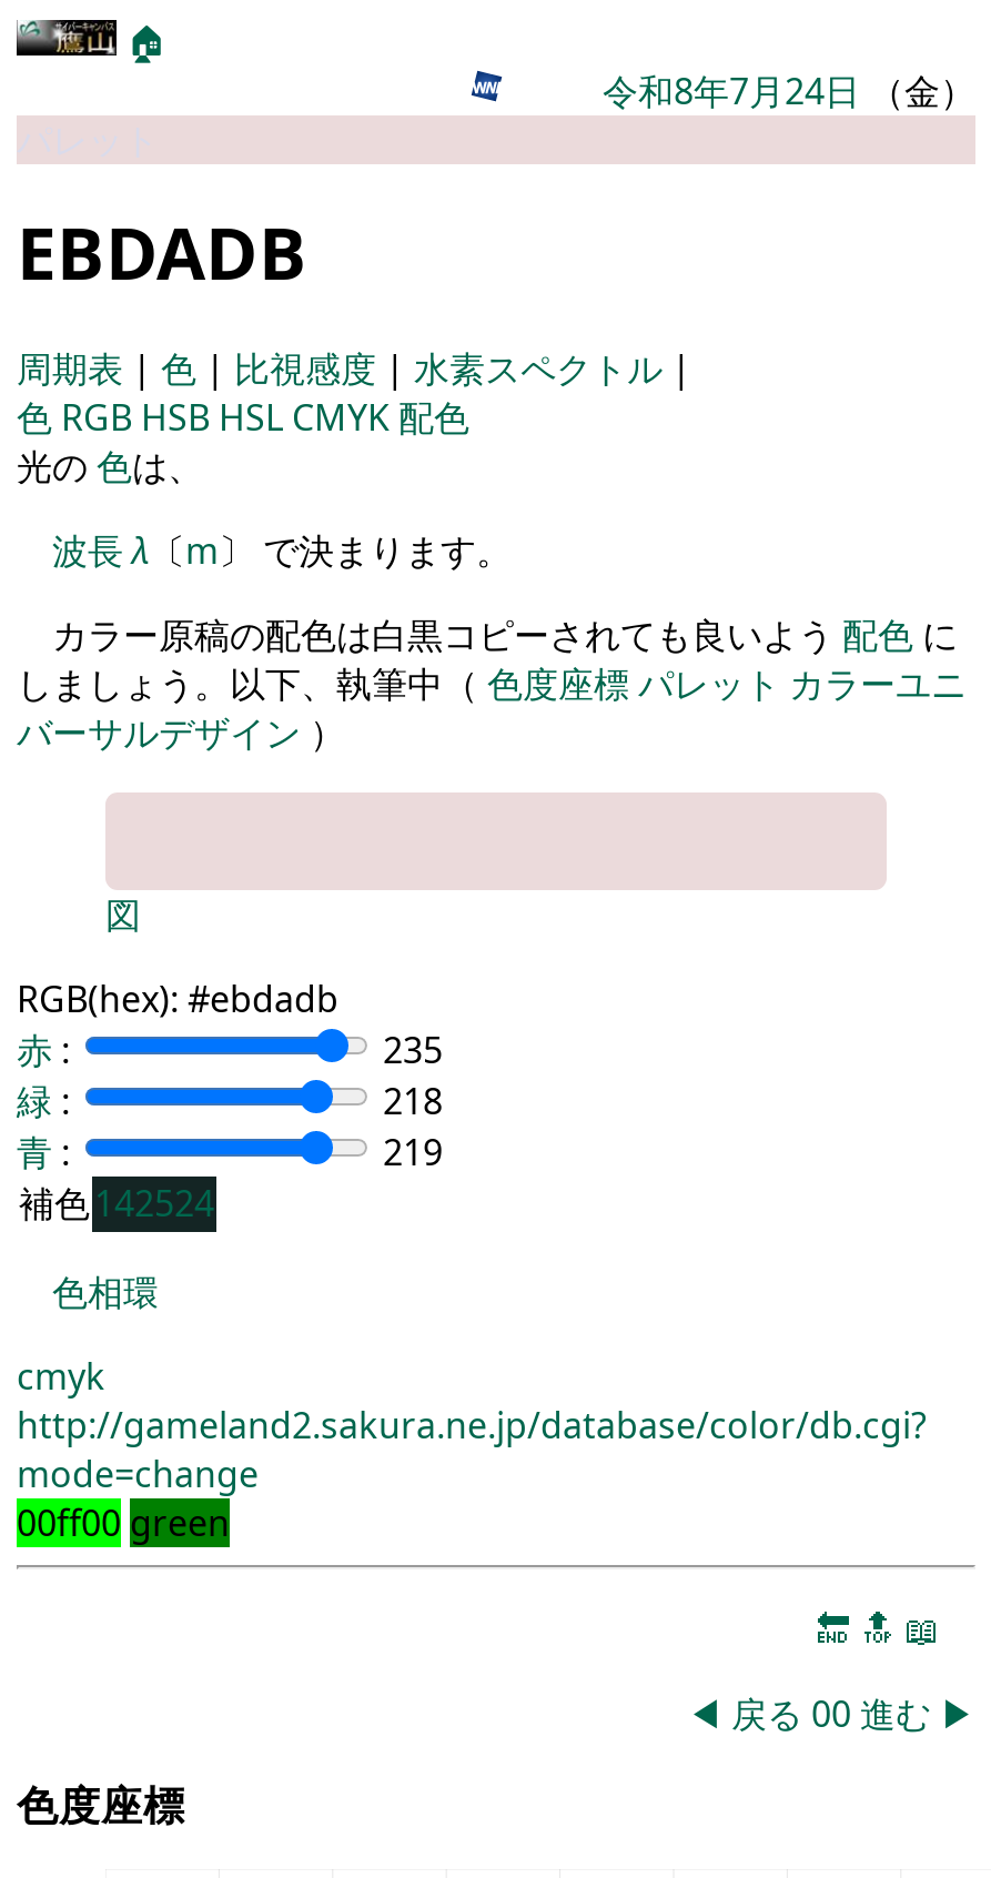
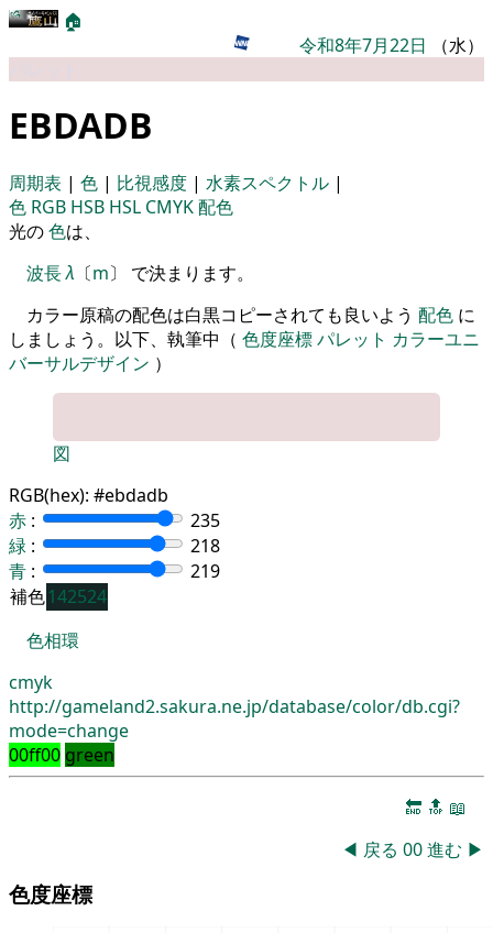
- 令和8年7月24日（金）
+ 令和8年7月22日（水）
